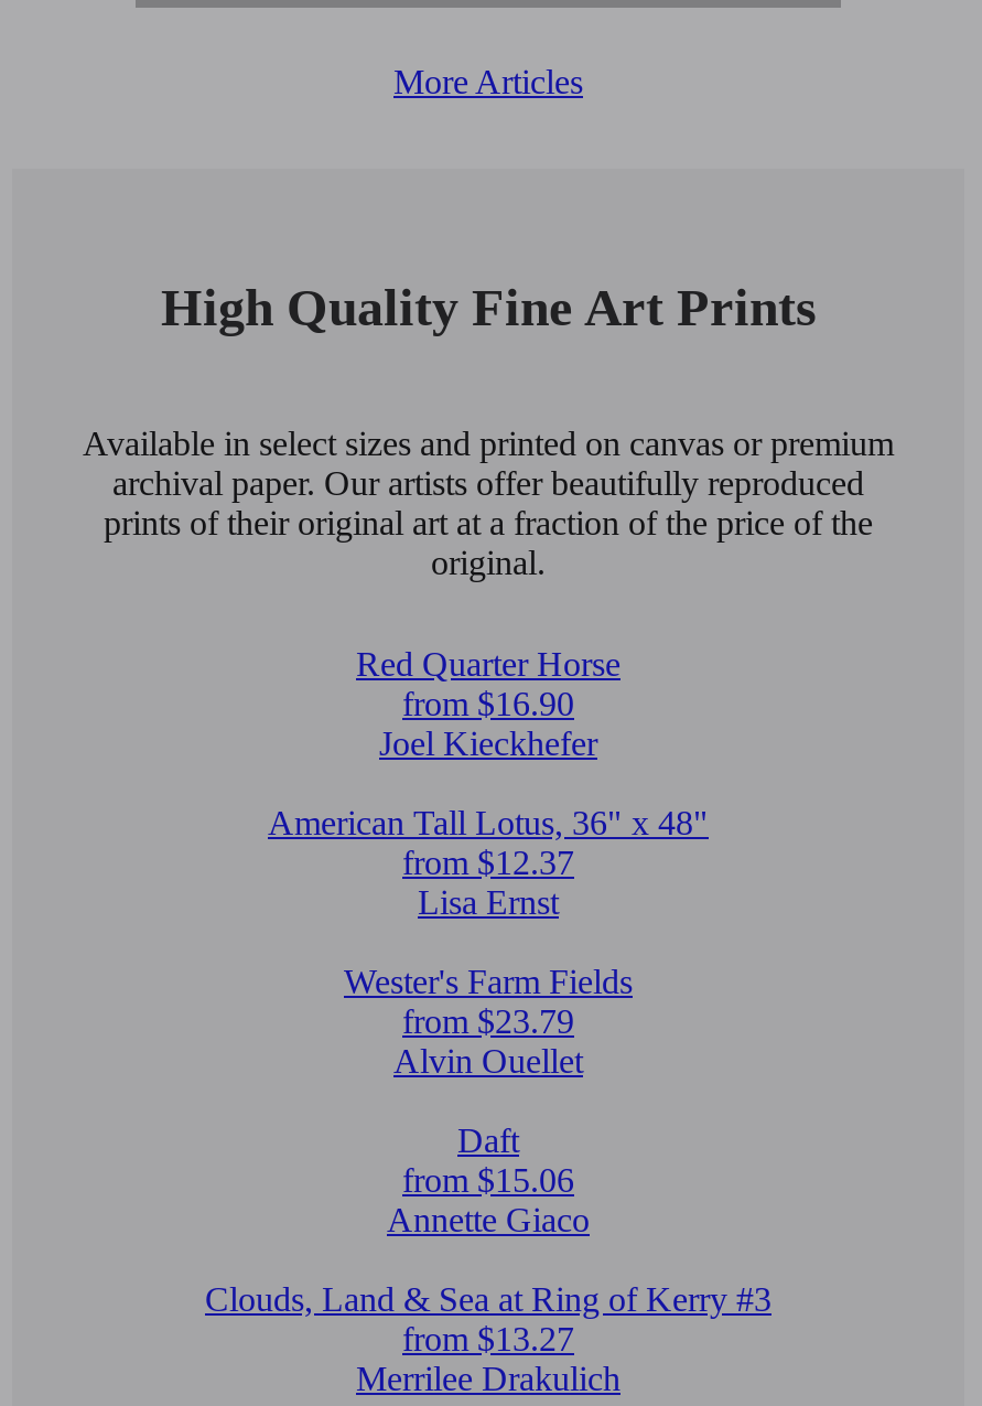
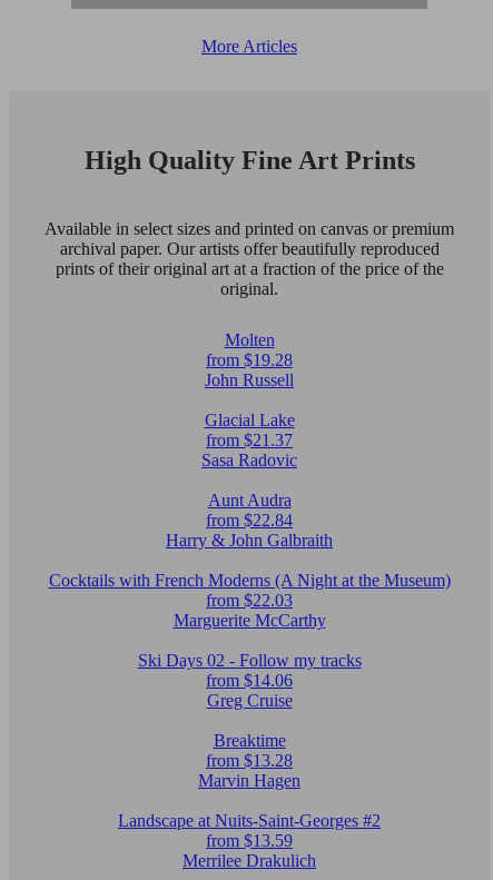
- Red Quarter Horse
- from $16.90
- Joel Kieckhefer
- American Tall Lotus, 36" x 48"
- from $12.37
- Lisa Ernst
- Wester's Farm Fields
- from $23.79
- Alvin Ouellet
- Daft
- from $15.06
- Annette Giaco
- Clouds, Land & Sea at Ring of Kerry #3
- from $13.27
+ Molten
+ from $19.28
+ John Russell
+ Glacial Lake
+ from $21.37
+ Sasa Radovic
+ Aunt Audra
+ from $22.84
+ Harry & John Galbraith
+ Cocktails with French Moderns (A Night at the Museum)
+ from $22.03
+ Marguerite McCarthy
+ Ski Days 02 - Follow my tracks
+ from $14.06
+ Greg Cruise
+ Breaktime
+ from $13.28
+ Marvin Hagen
+ Landscape at Nuits-Saint-Georges #2
+ from $13.59
